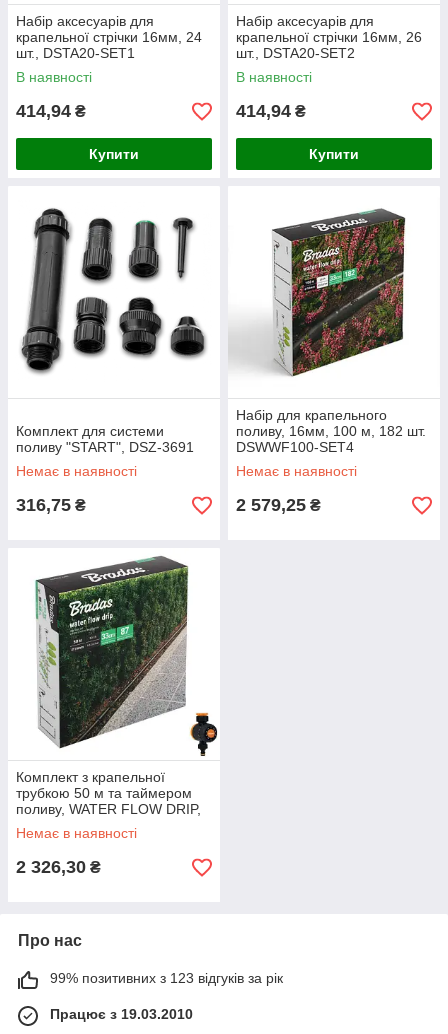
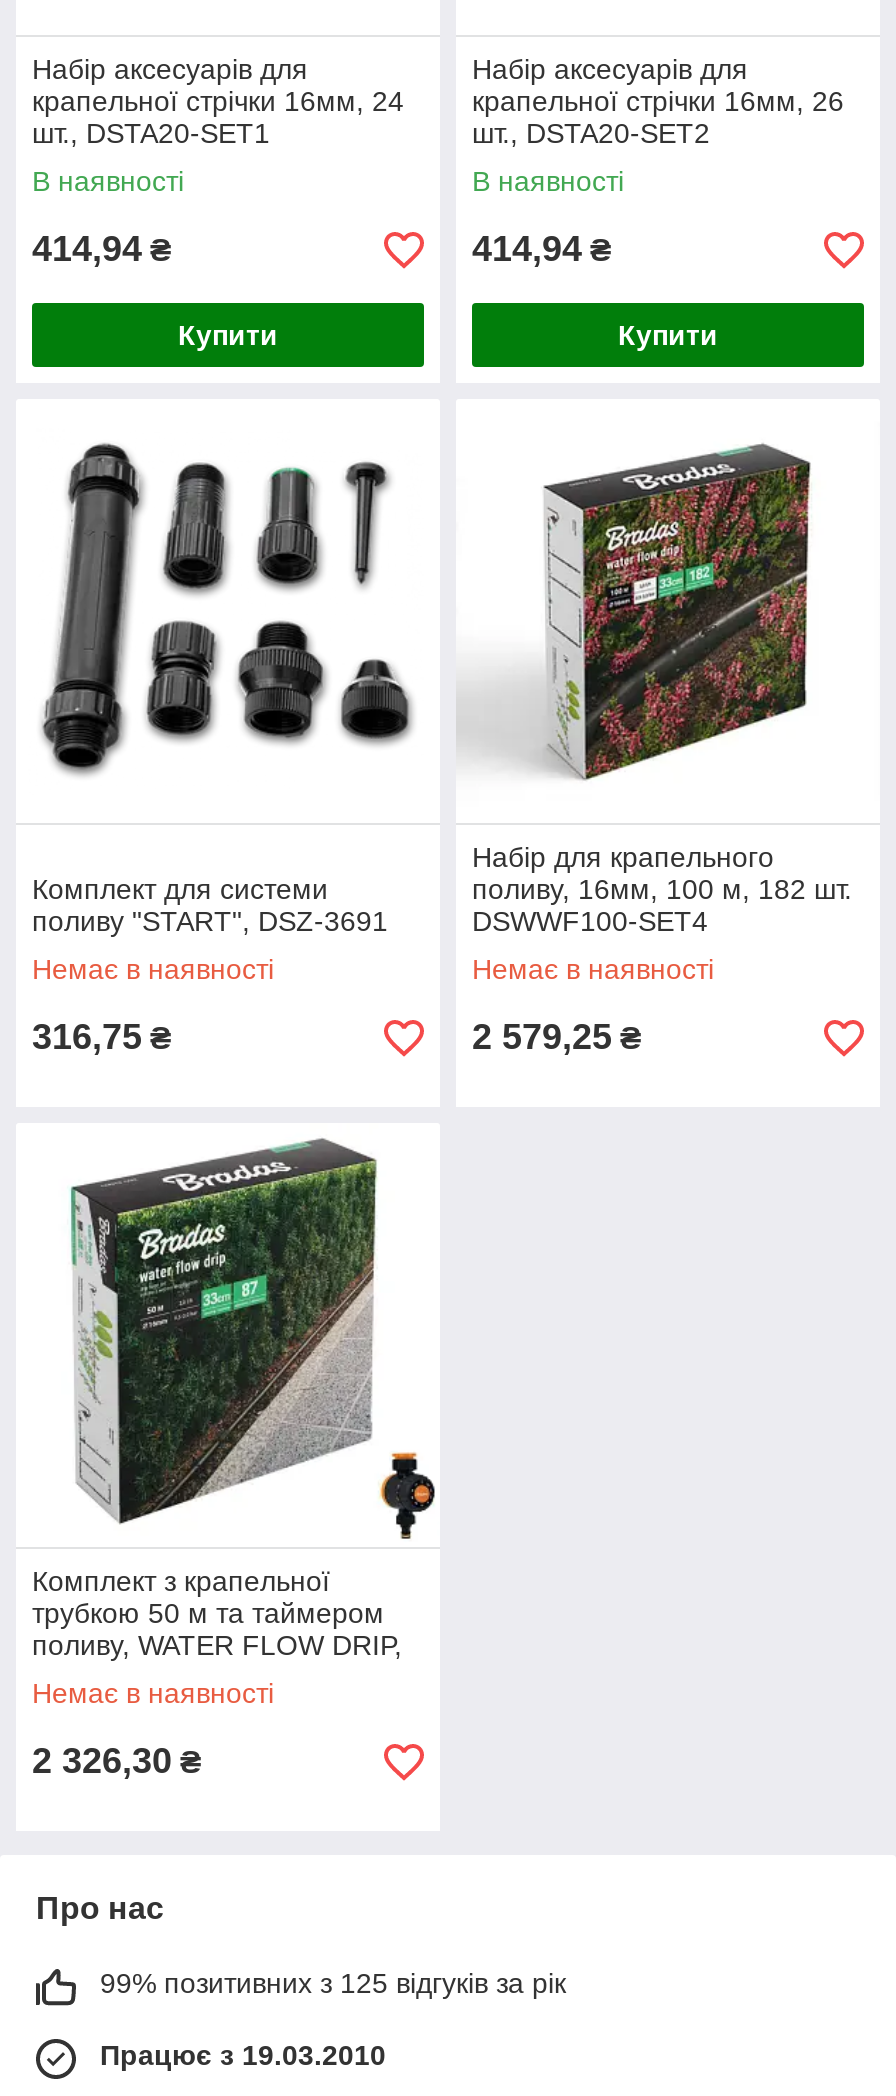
- 99% позитивних з 123 відгуків за рік
+ 99% позитивних з 125 відгуків за рік
